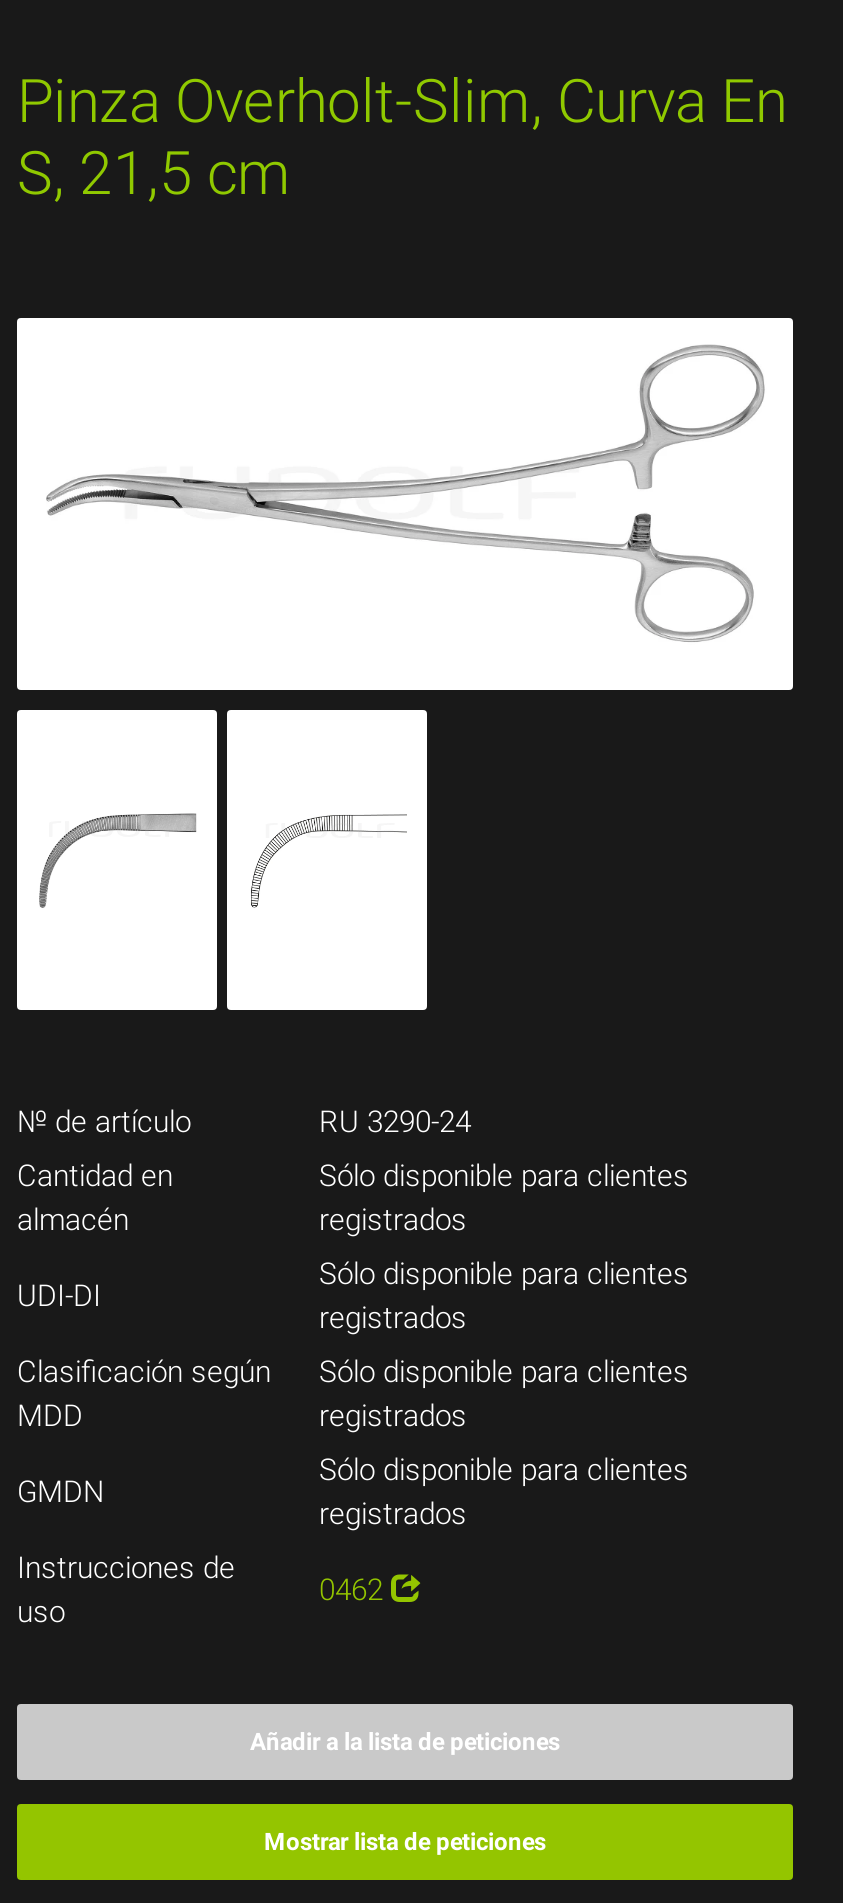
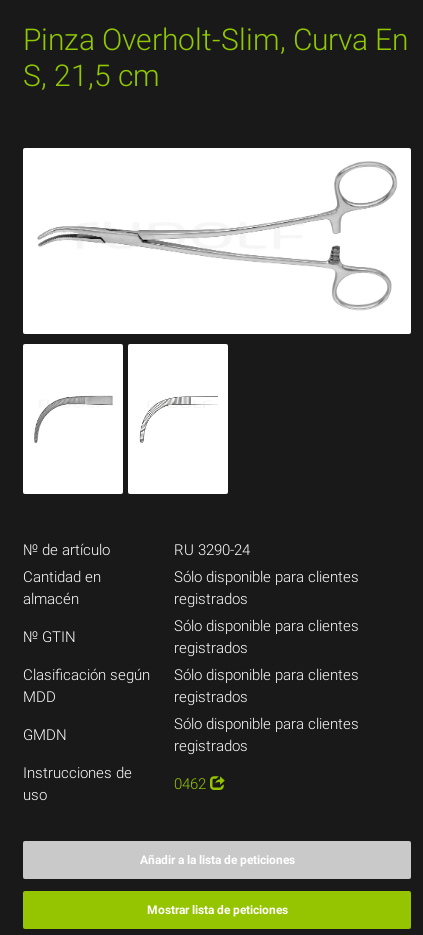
- UDI-DI
+ № GTIN
